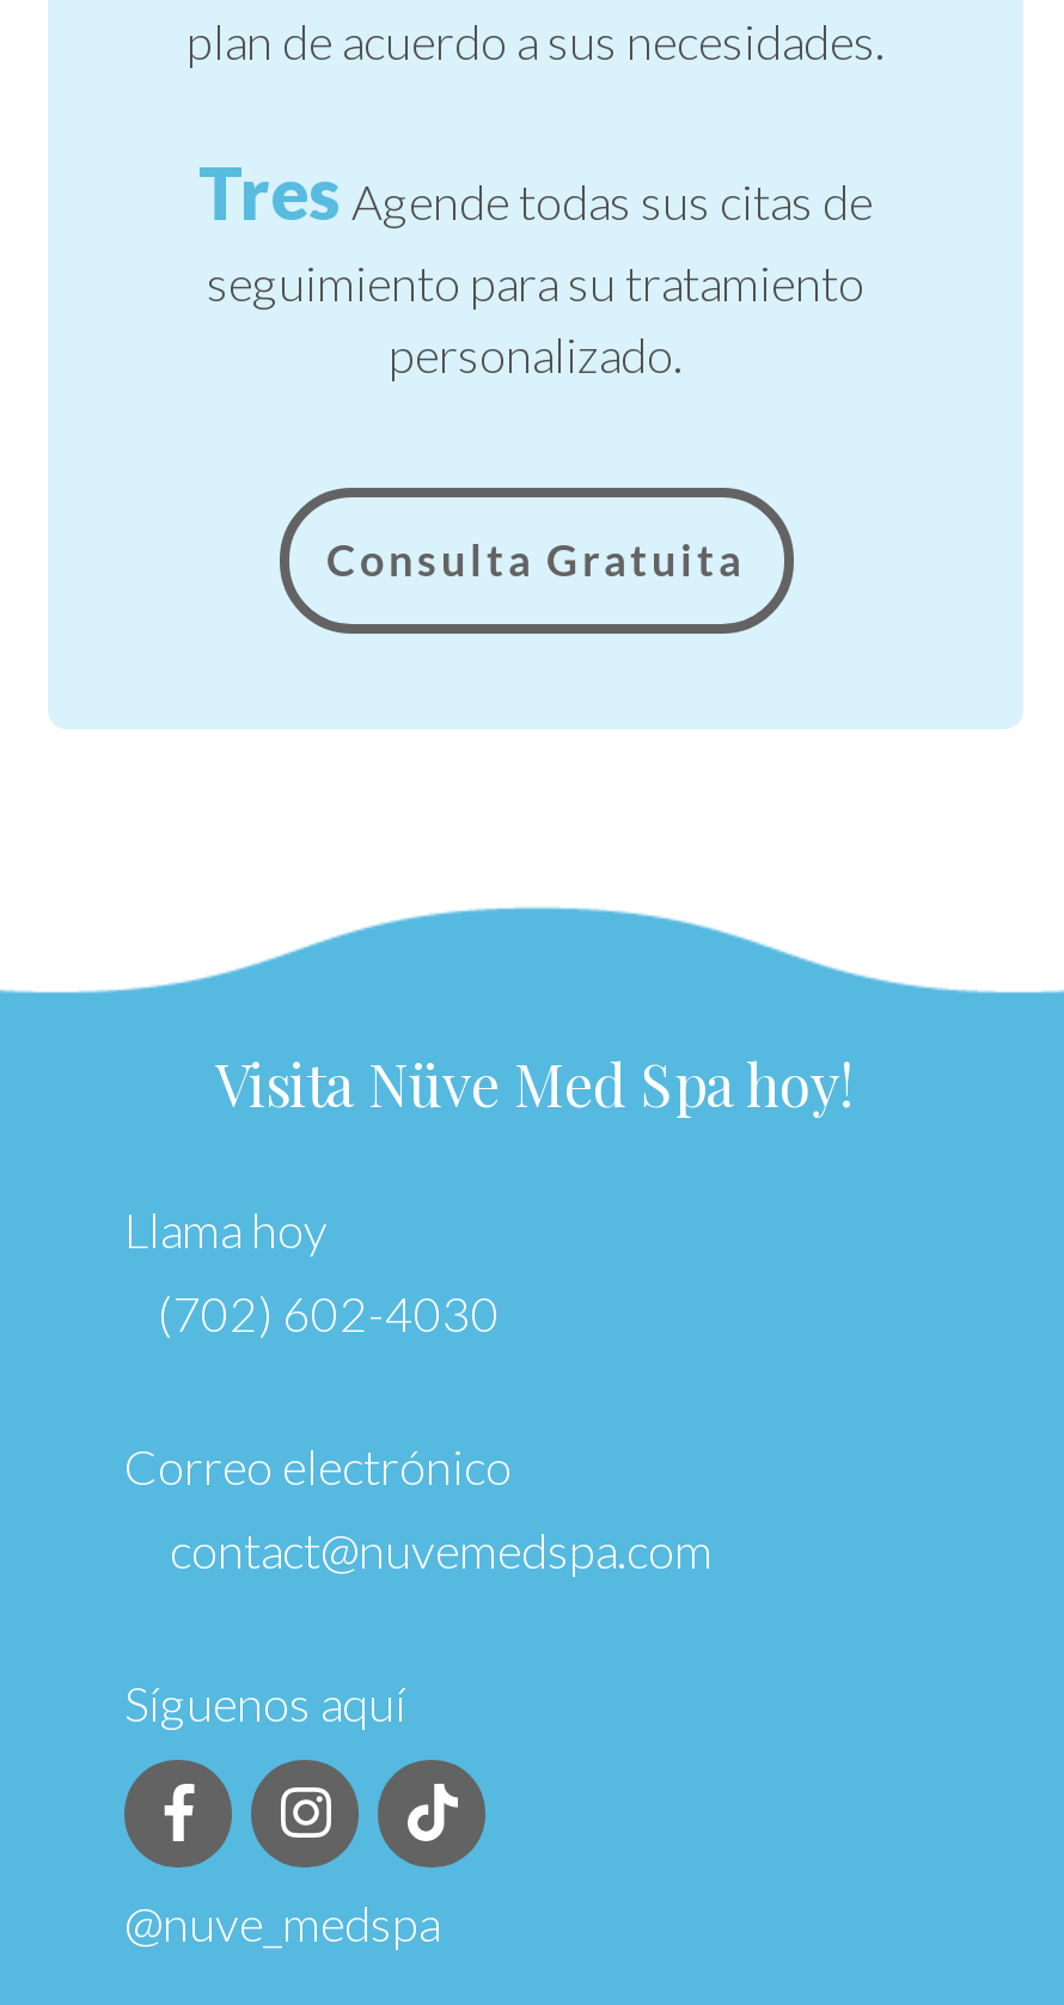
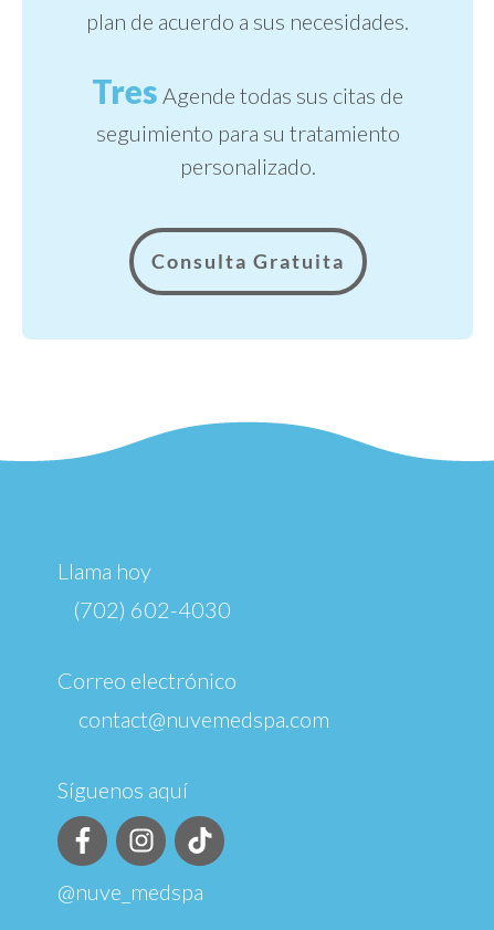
- Visita Nüve Med Spa hoy!
